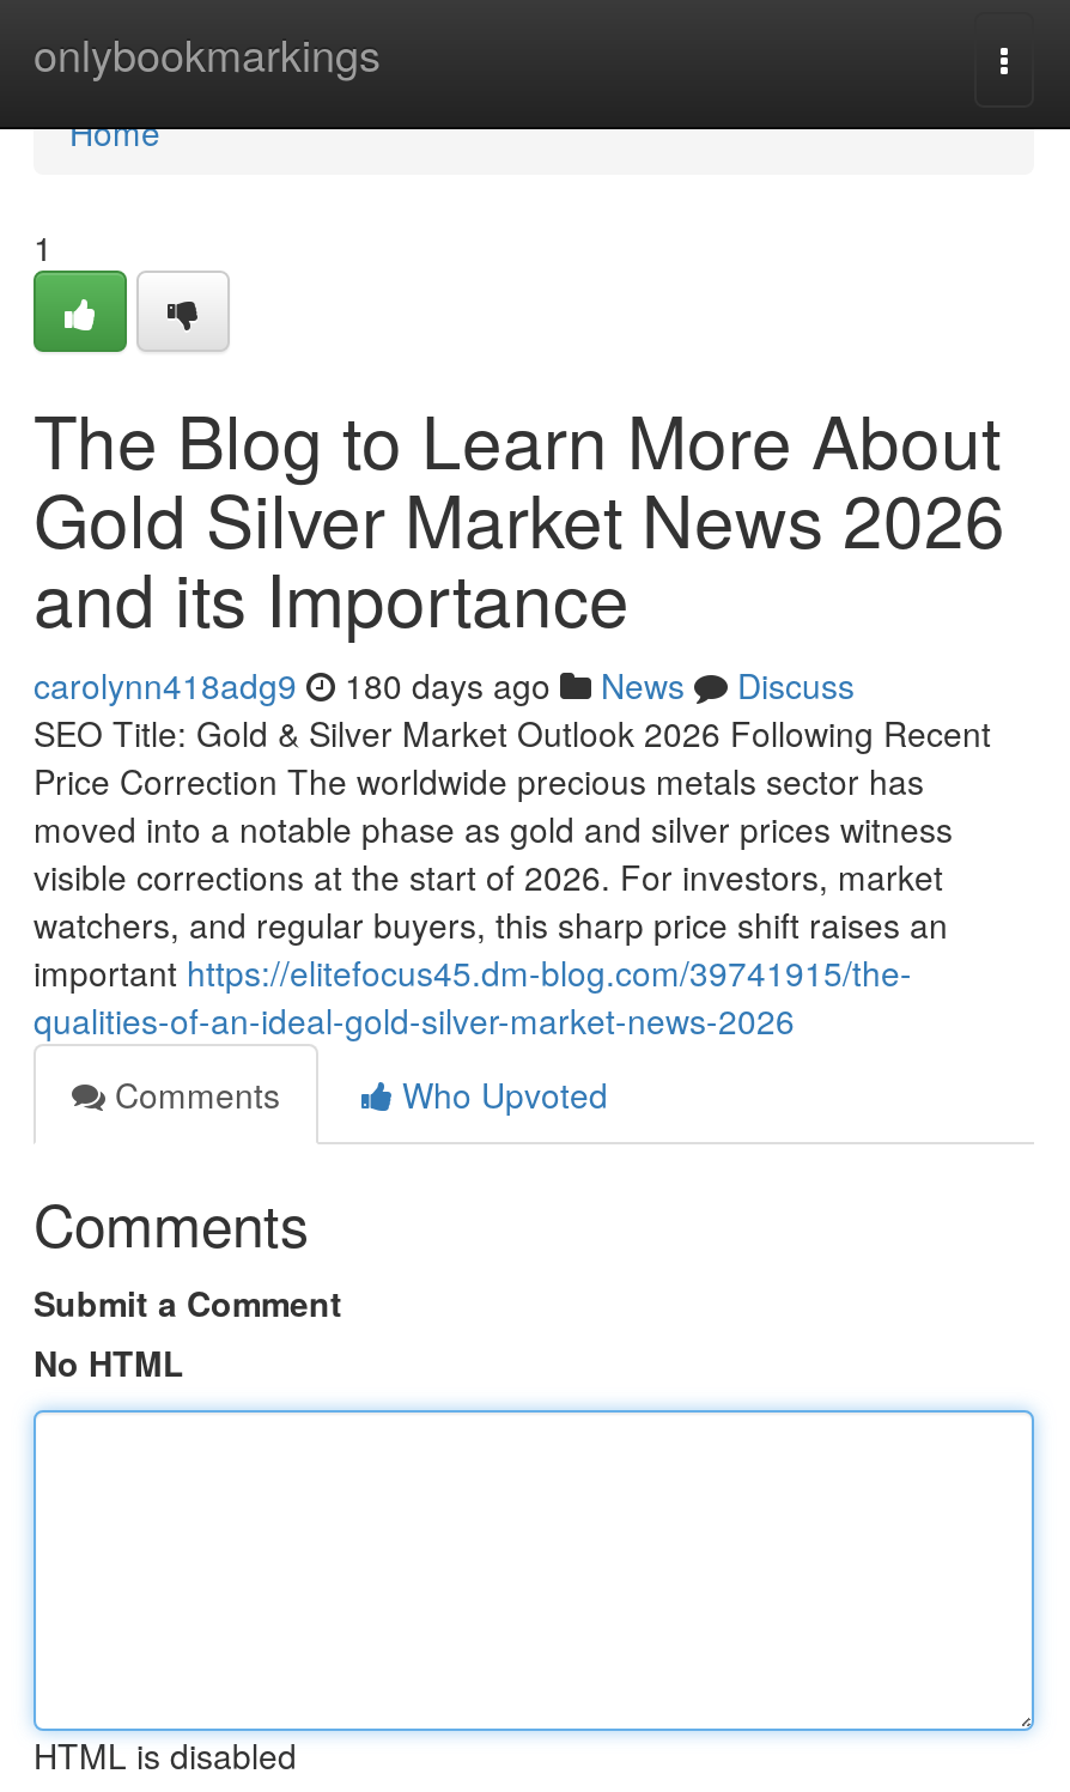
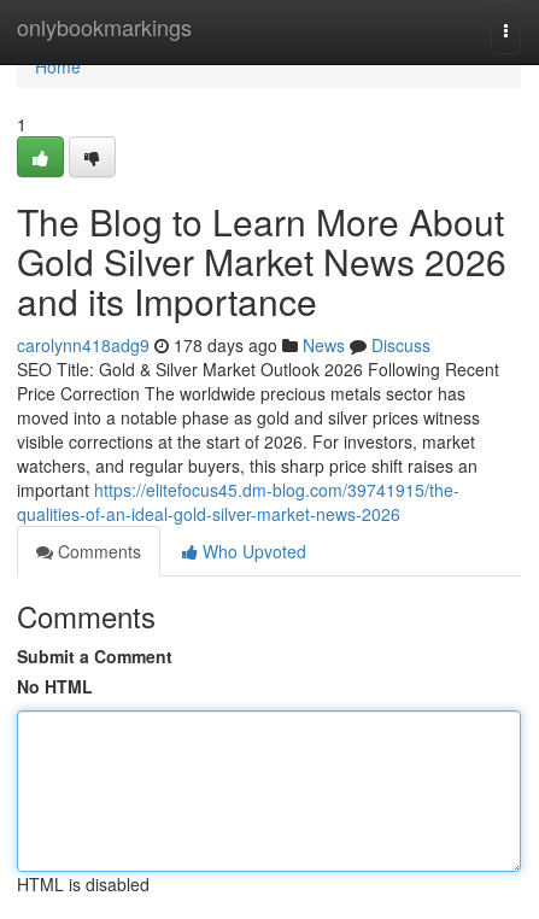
- carolynn418adg9 180 days ago News Discuss
+ carolynn418adg9 178 days ago News Discuss
